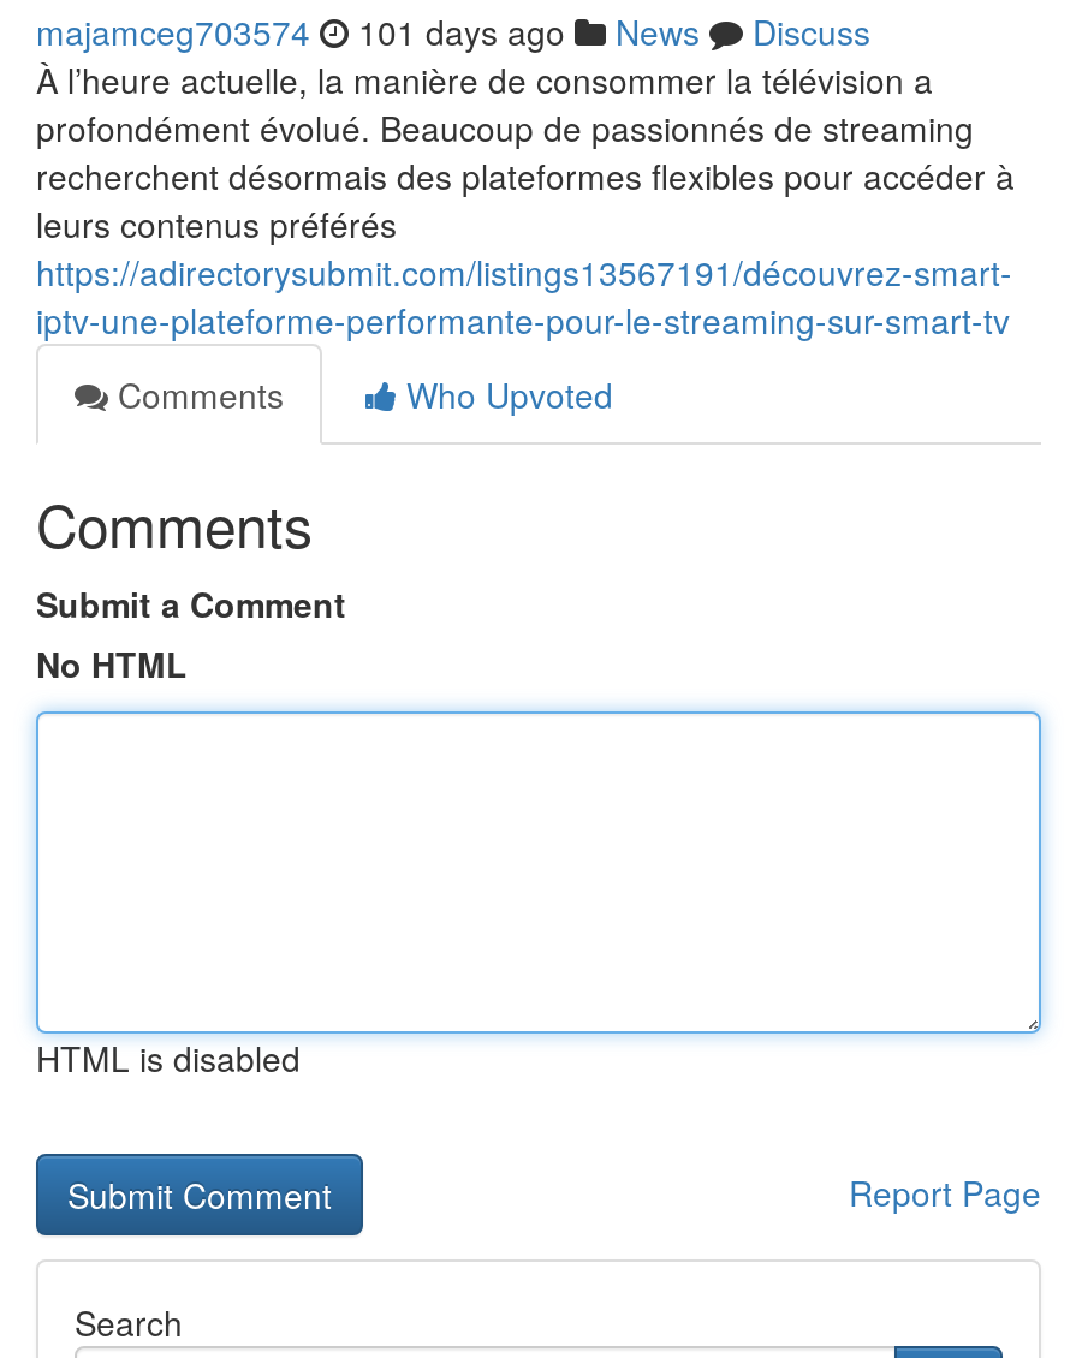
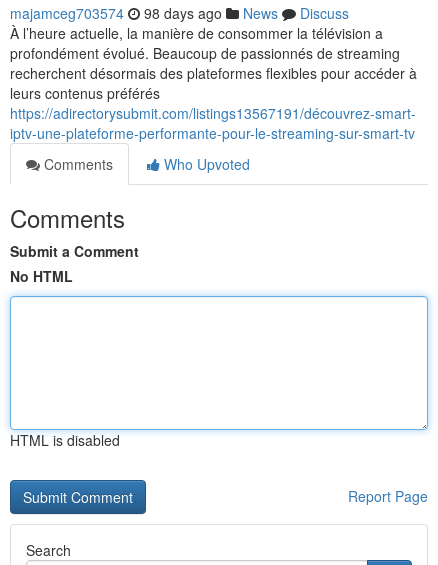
- majamceg703574 101 days ago News Discuss
+ majamceg703574 98 days ago News Discuss
